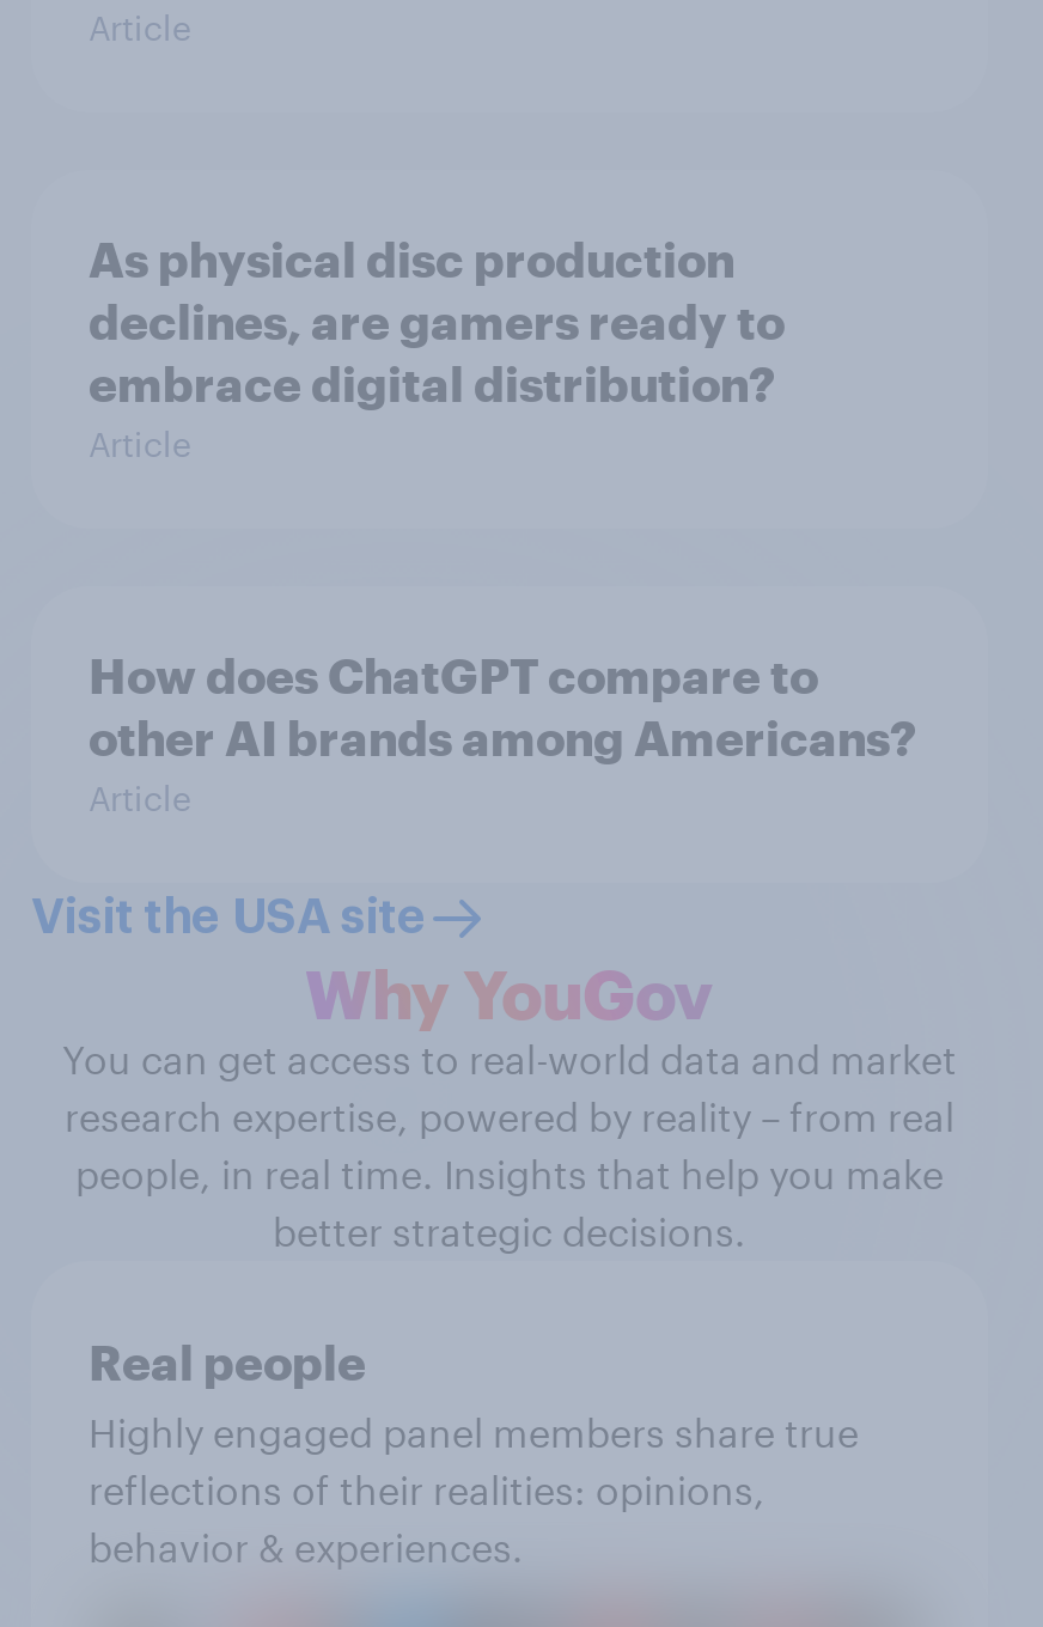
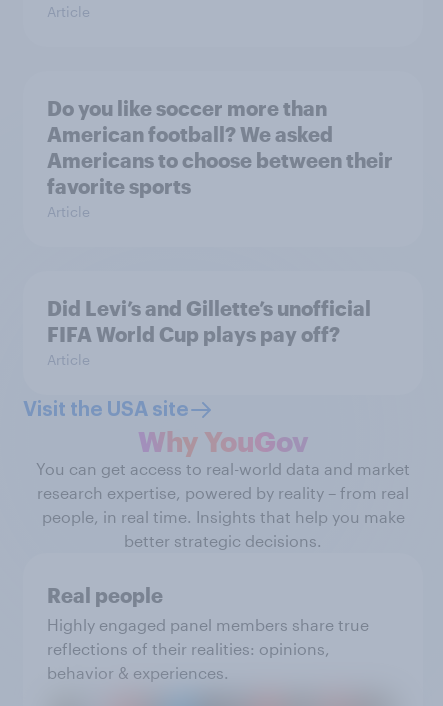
- As physical disc production
- declines, are gamers ready to
- embrace digital distribution?
+ Do you like soccer more than
+ American football? We asked
+ Americans to choose between their
+ favorite sports

- How does ChatGPT compare to
- other AI brands among Americans?
+ Did Levi’s and Gillette’s unofficial
+ FIFA World Cup plays pay off?
